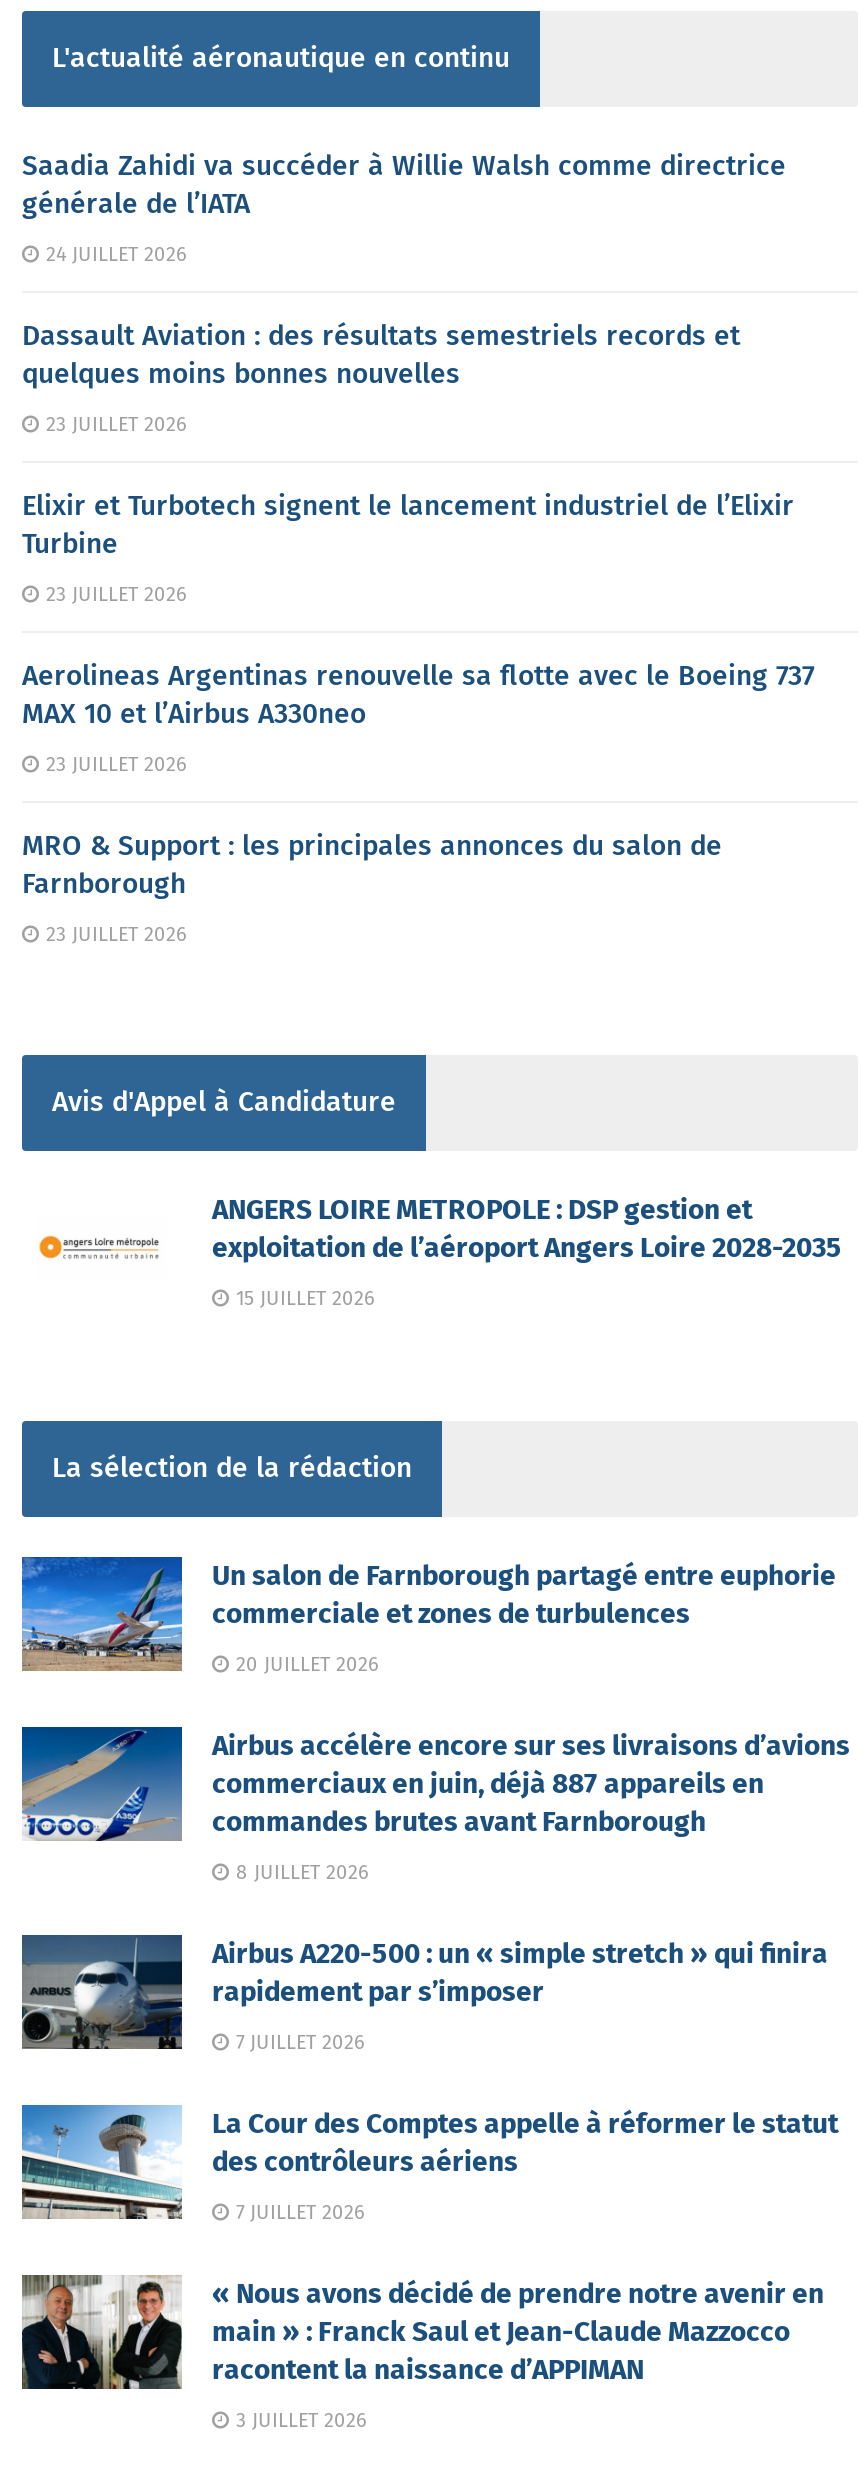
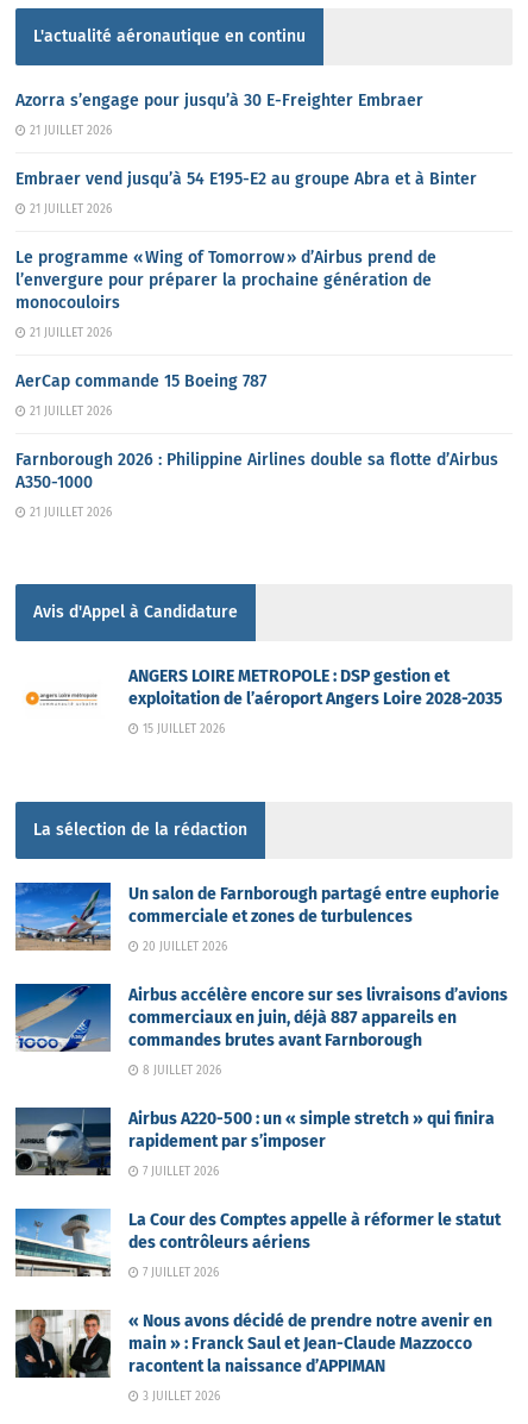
- Saadia Zahidi va succéder à Willie Walsh comme directrice
- générale de l’IATA
+ Azorra s’engage pour jusqu’à 30 E-Freighter Embraer

- 24 JUILLET 2026
+ 21 JUILLET 2026

- Dassault Aviation : des résultats semestriels records et
- quelques moins bonnes nouvelles
+ Embraer vend jusqu’à 54 E195-E2 au groupe Abra et à Binter

- 23 JUILLET 2026
+ 21 JUILLET 2026

- Elixir et Turbotech signent le lancement industriel de l’Elixir
- Turbine
+ Le programme « Wing of Tomorrow » d’Airbus prend de
+ l’envergure pour préparer la prochaine génération de
+ monocouloirs

- 23 JUILLET 2026
+ 21 JUILLET 2026

- Aerolineas Argentinas renouvelle sa flotte avec le Boeing 737
- MAX 10 et l’Airbus A330neo
+ AerCap commande 15 Boeing 787

- 23 JUILLET 2026
+ 21 JUILLET 2026

- MRO & Support : les principales annonces du salon de
- Farnborough
+ Farnborough 2026 : Philippine Airlines double sa flotte d’Airbus
+ A350-1000

- 23 JUILLET 2026
+ 21 JUILLET 2026
